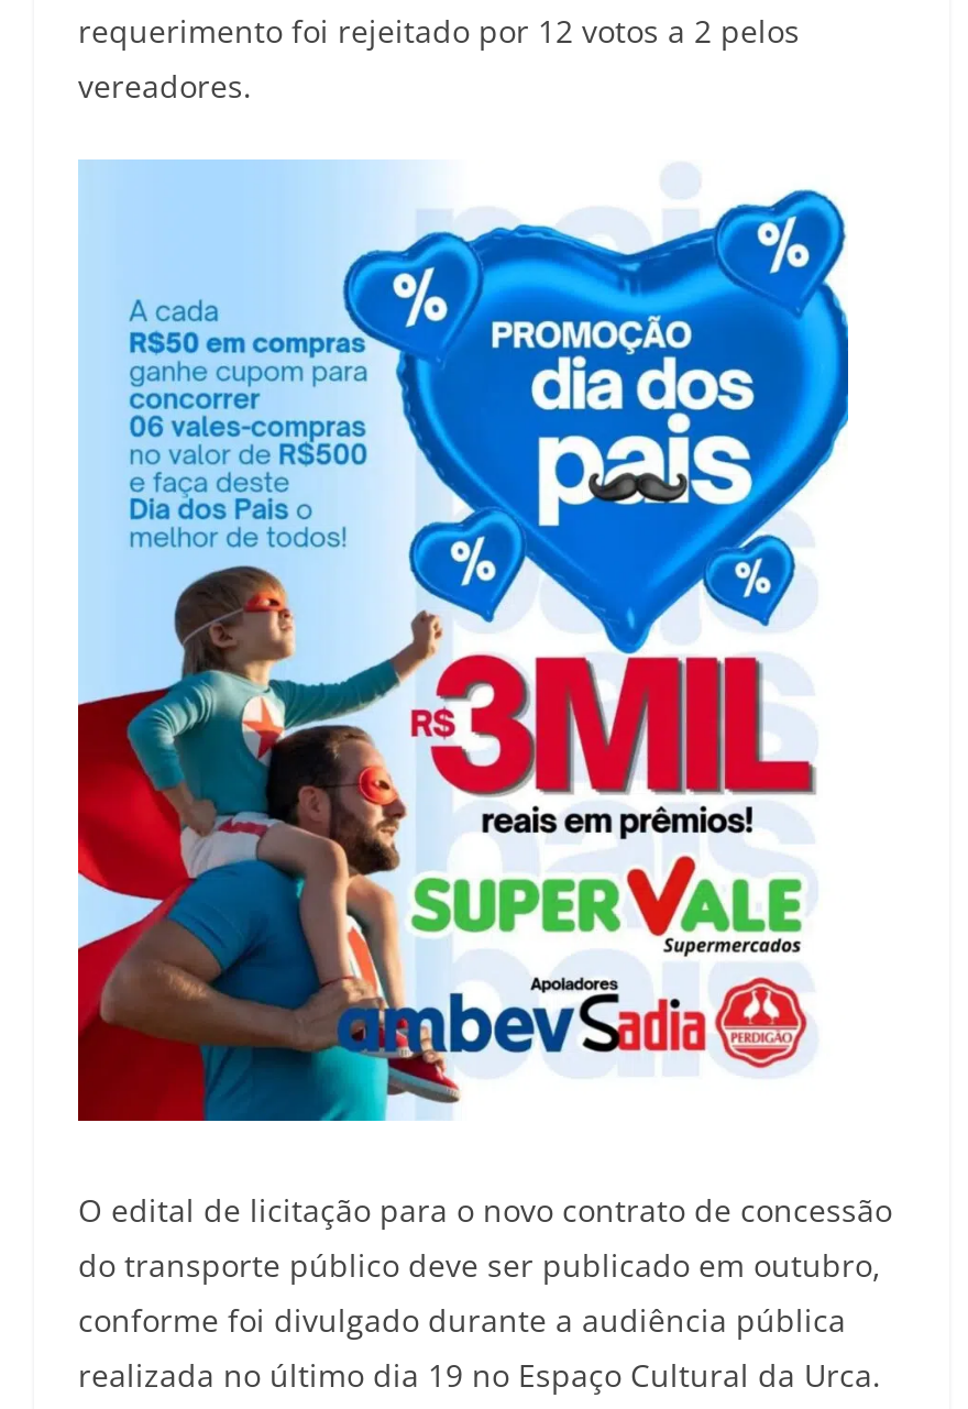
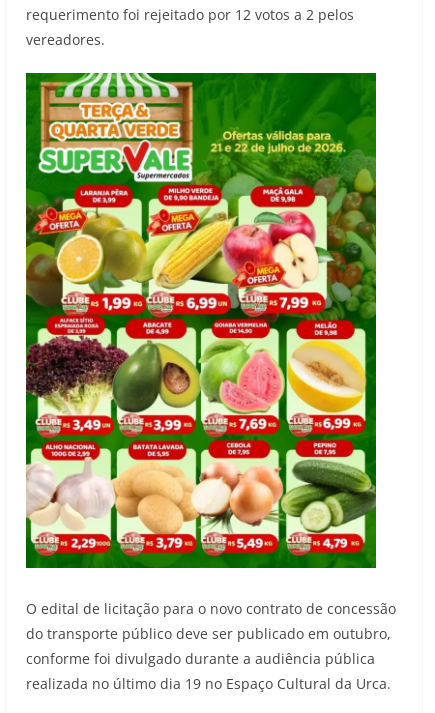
- [image]
+ [image]
